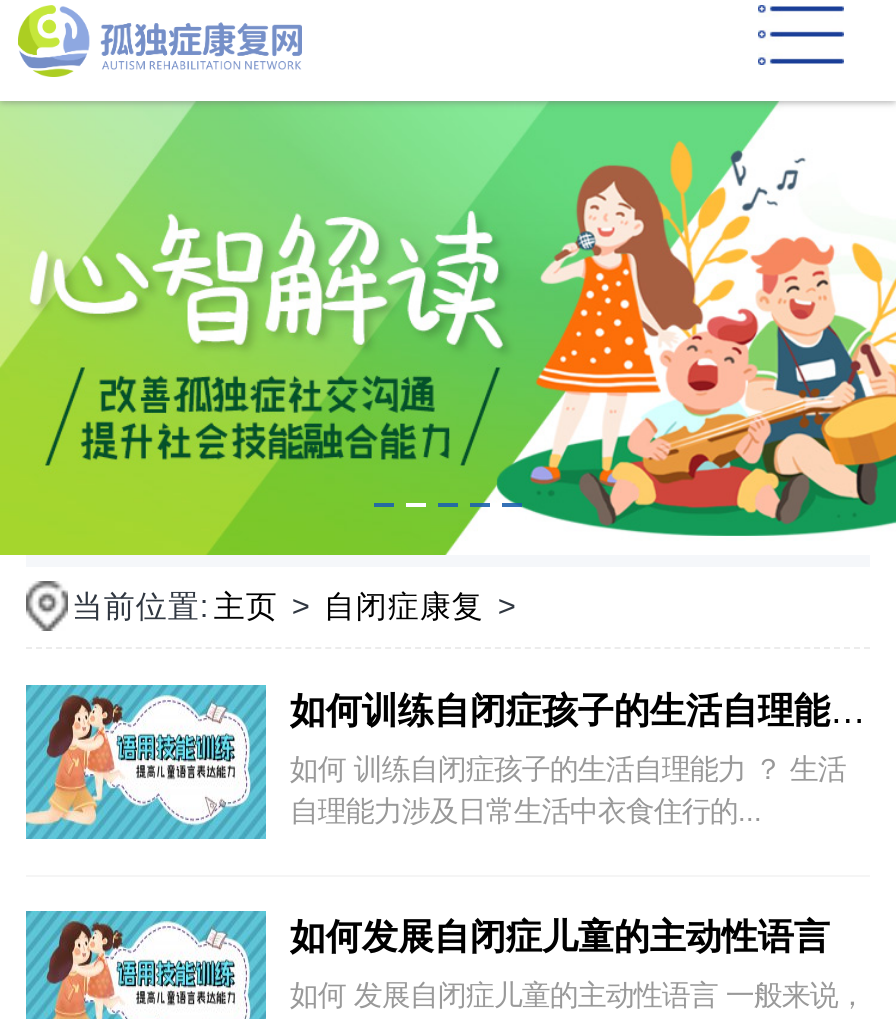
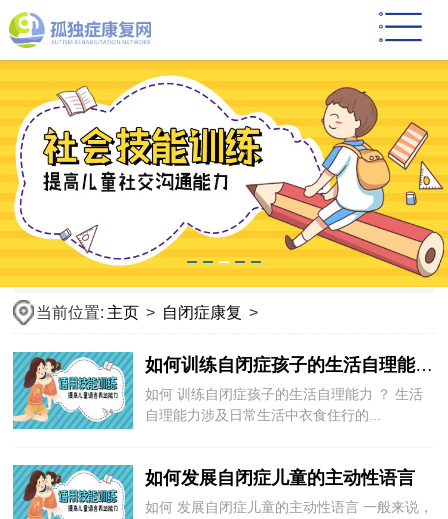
- [image]
+ [image]
